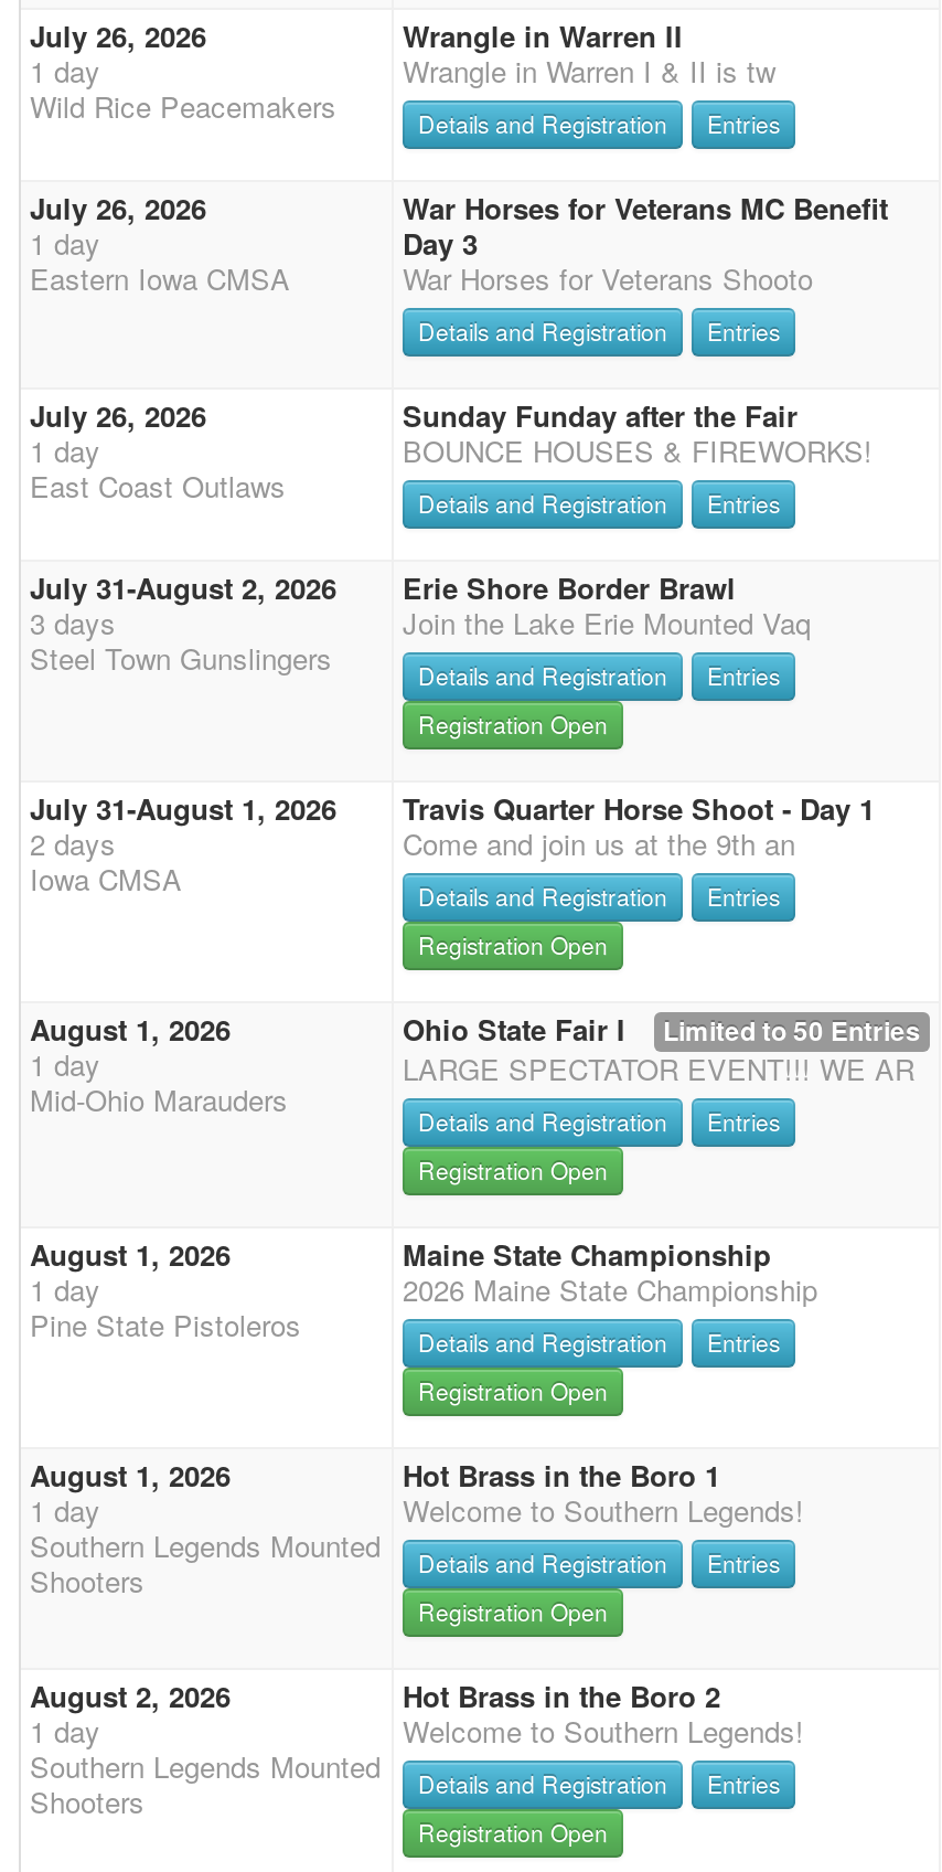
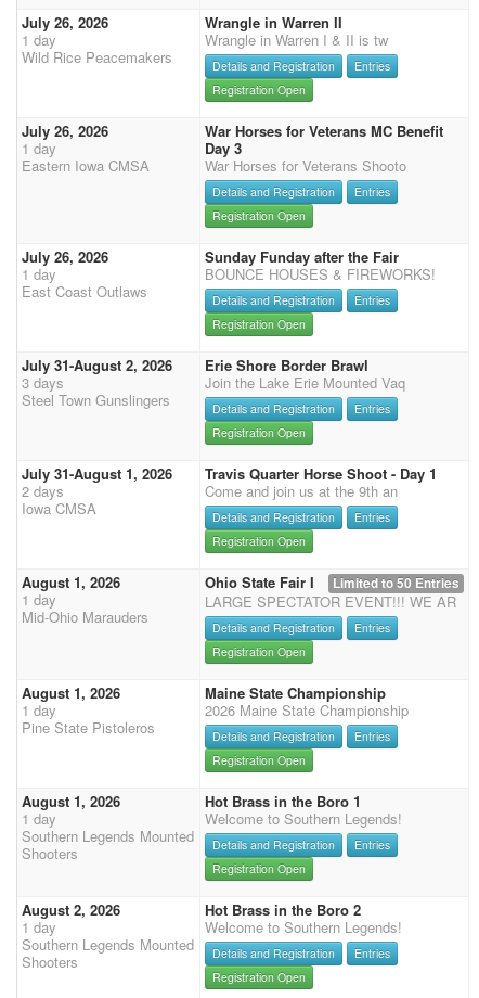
+ Registration Open

+ Registration Open

+ Registration Open
